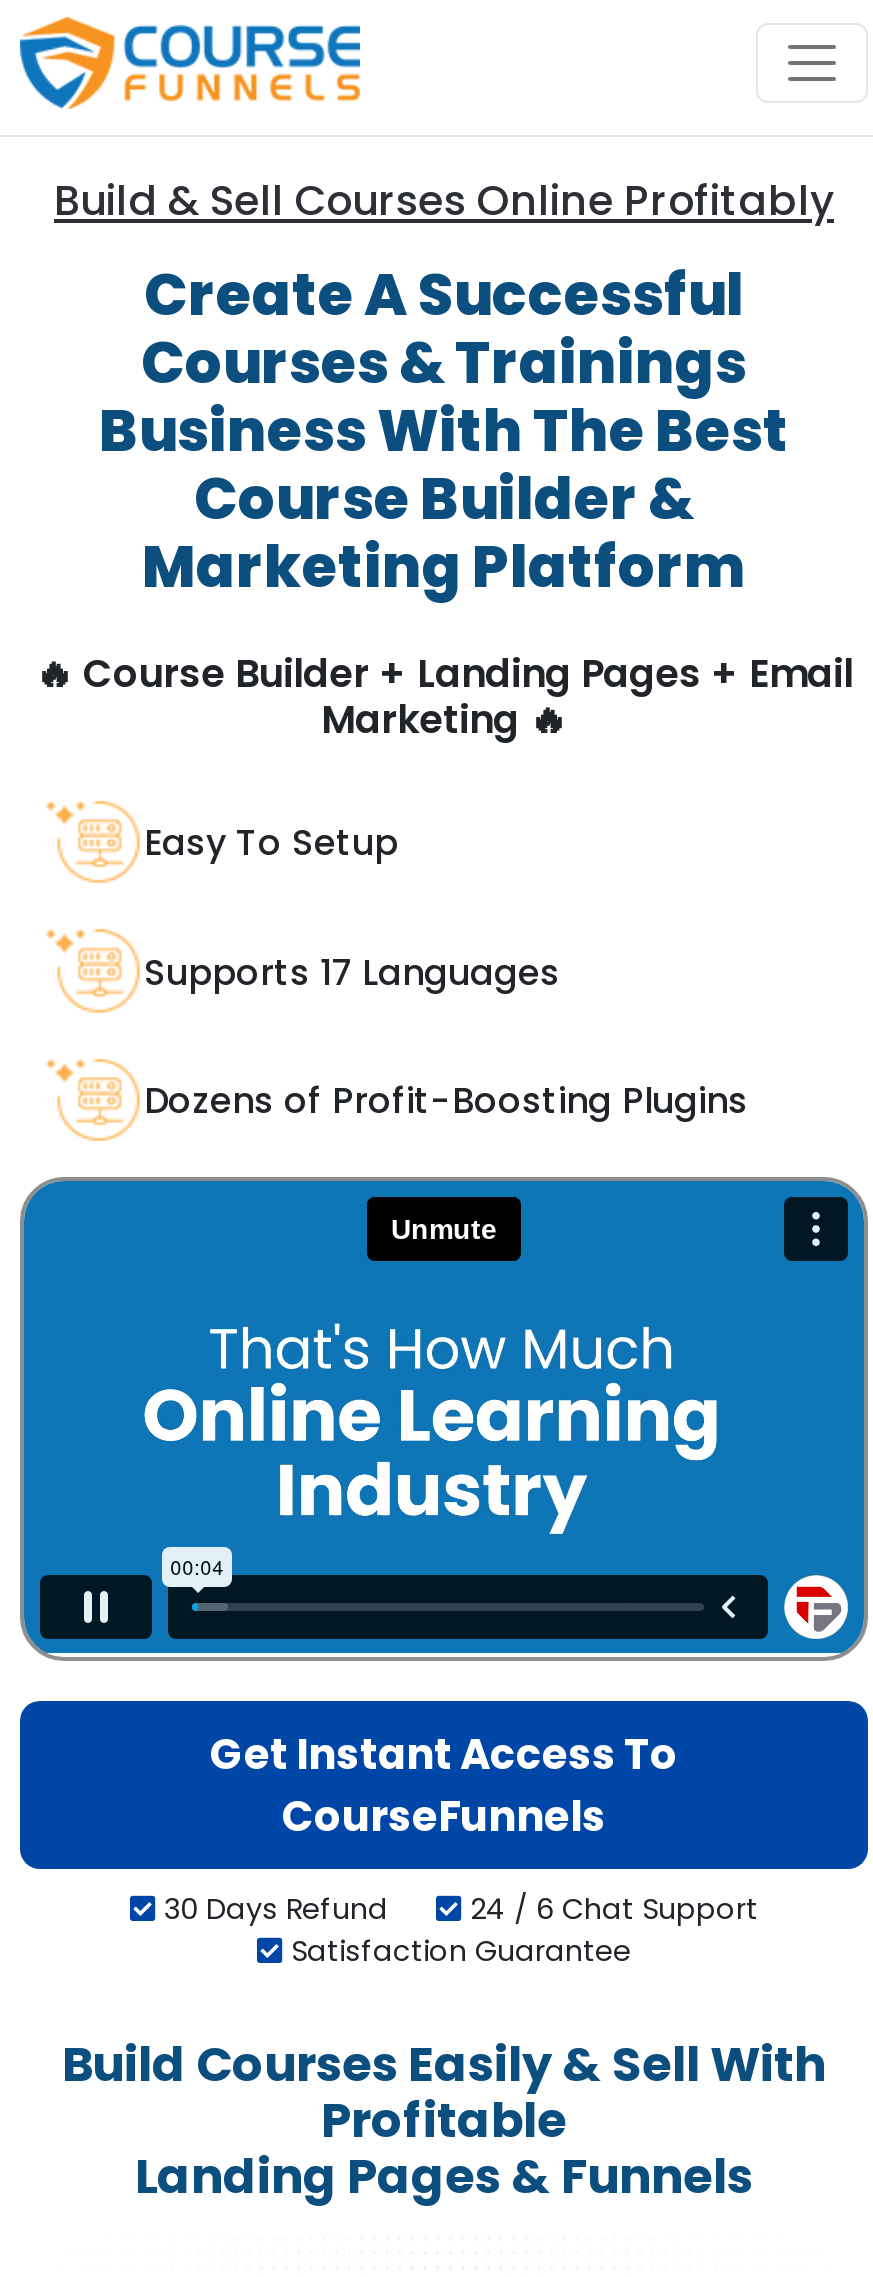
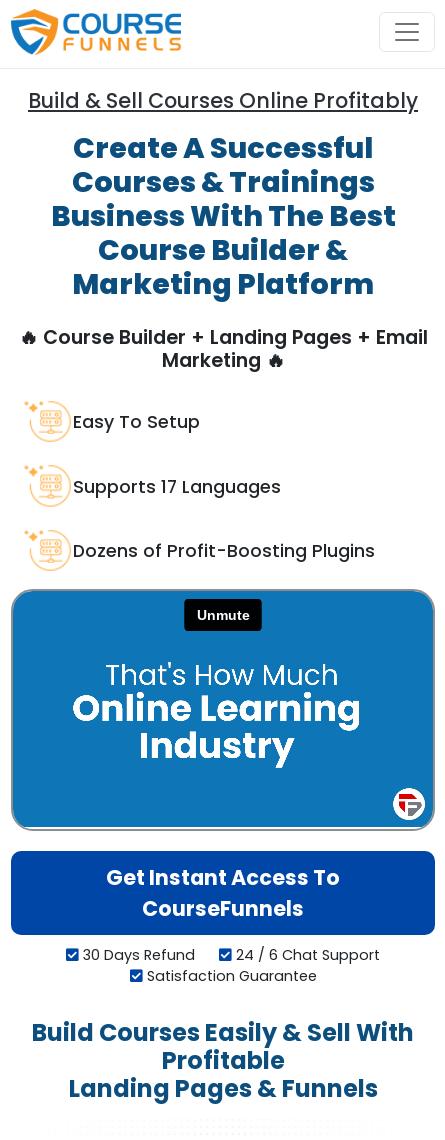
- [image]

- [image]
